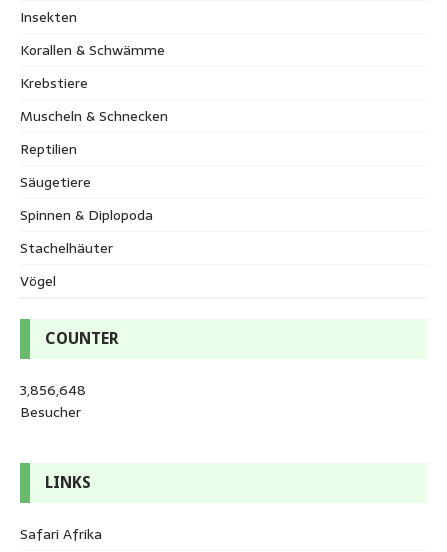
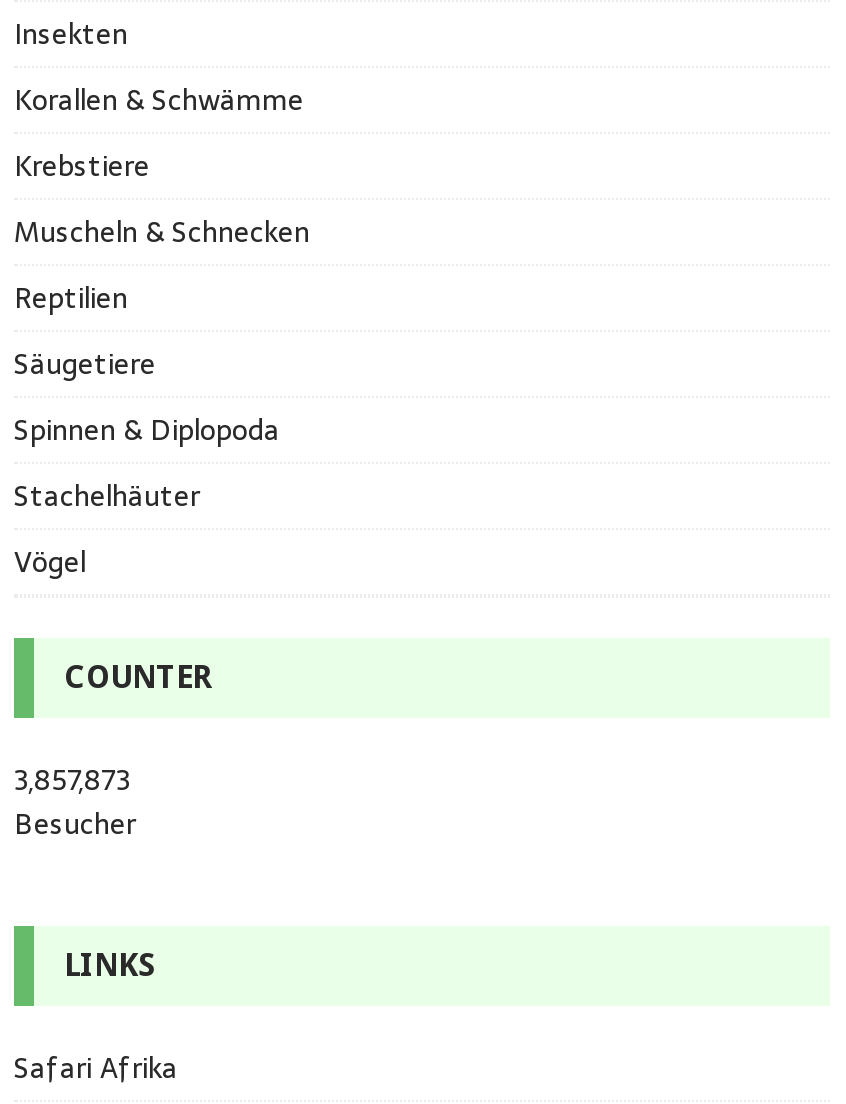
- 3,856,648
+ 3,857,873
